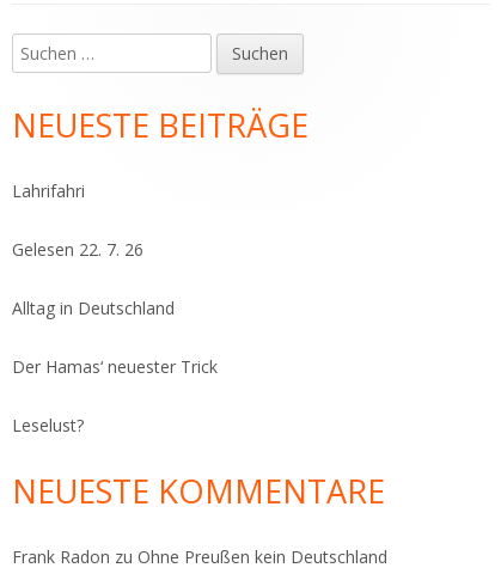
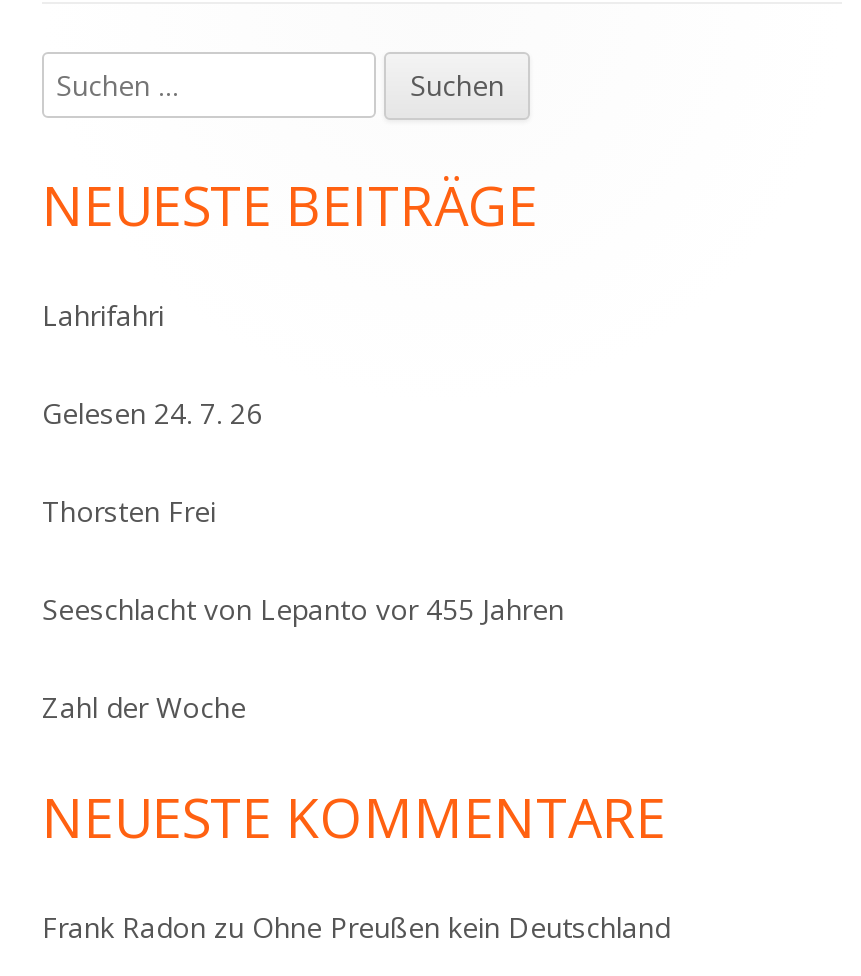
- Gelesen 22. 7. 26
+ Gelesen 24. 7. 26

- Alltag in Deutschland
+ Thorsten Frei

- Der Hamas‘ neuester Trick
+ Seeschlacht von Lepanto vor 455 Jahren

- Leselust?
+ Zahl der Woche
